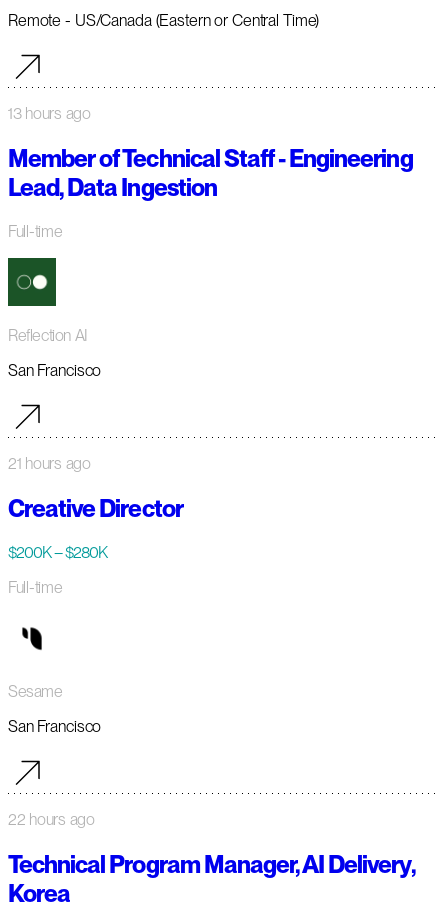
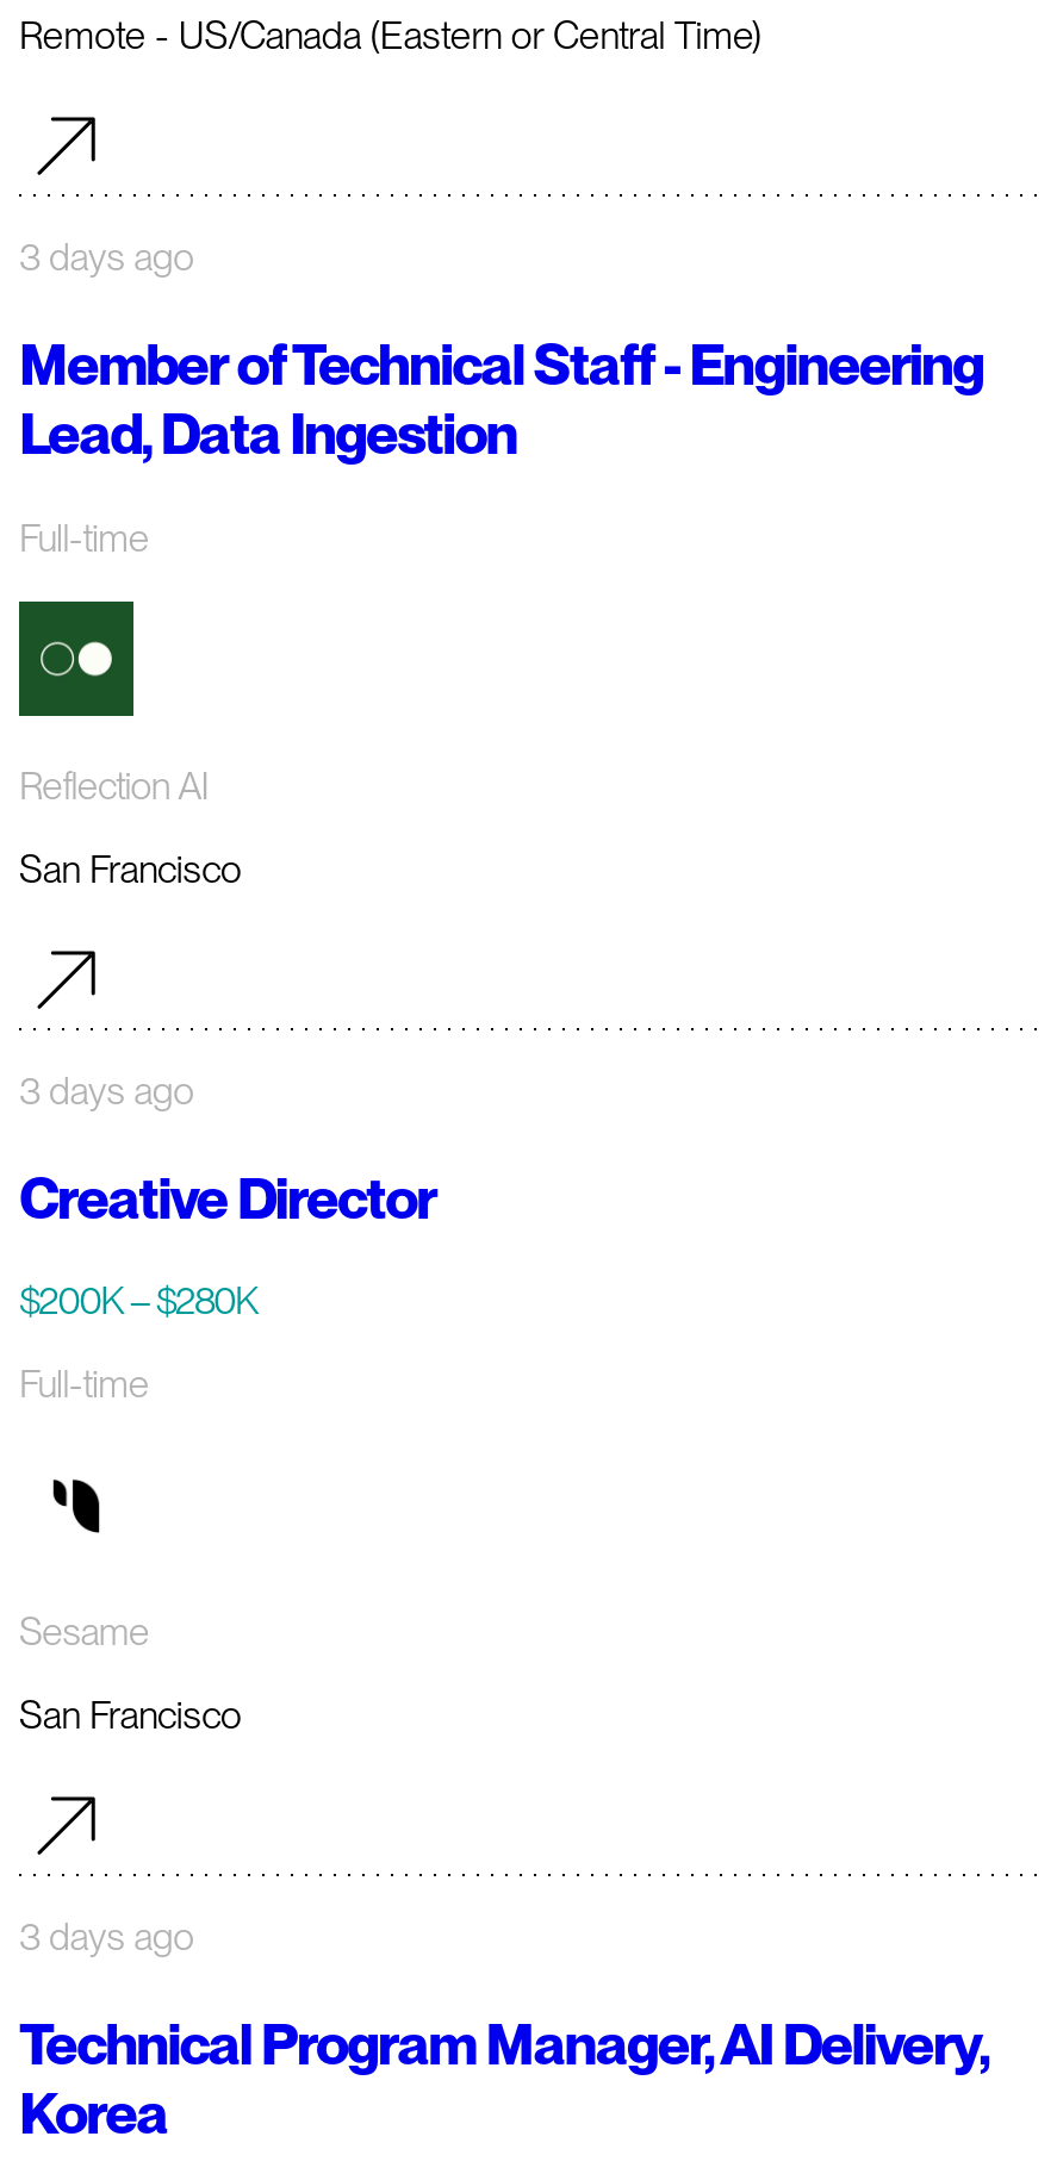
- 13 hours ago
+ 3 days ago

- 21 hours ago
+ 3 days ago

- 22 hours ago
+ 3 days ago
